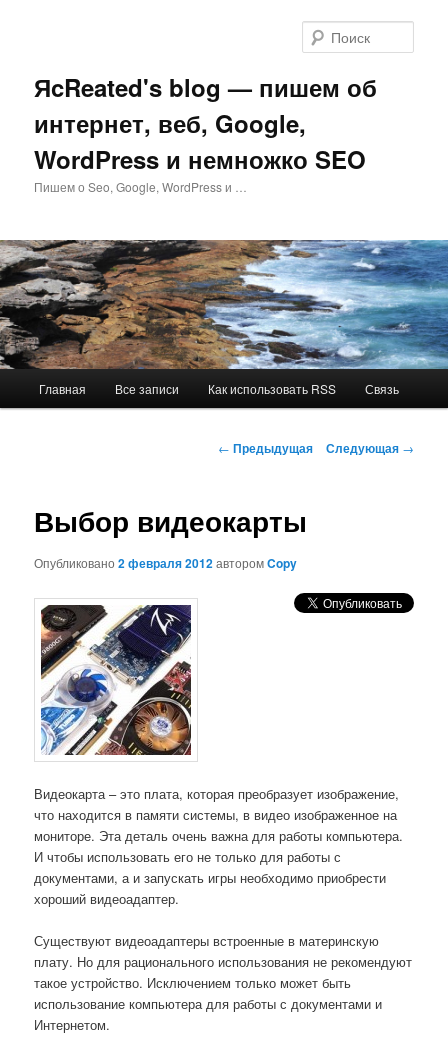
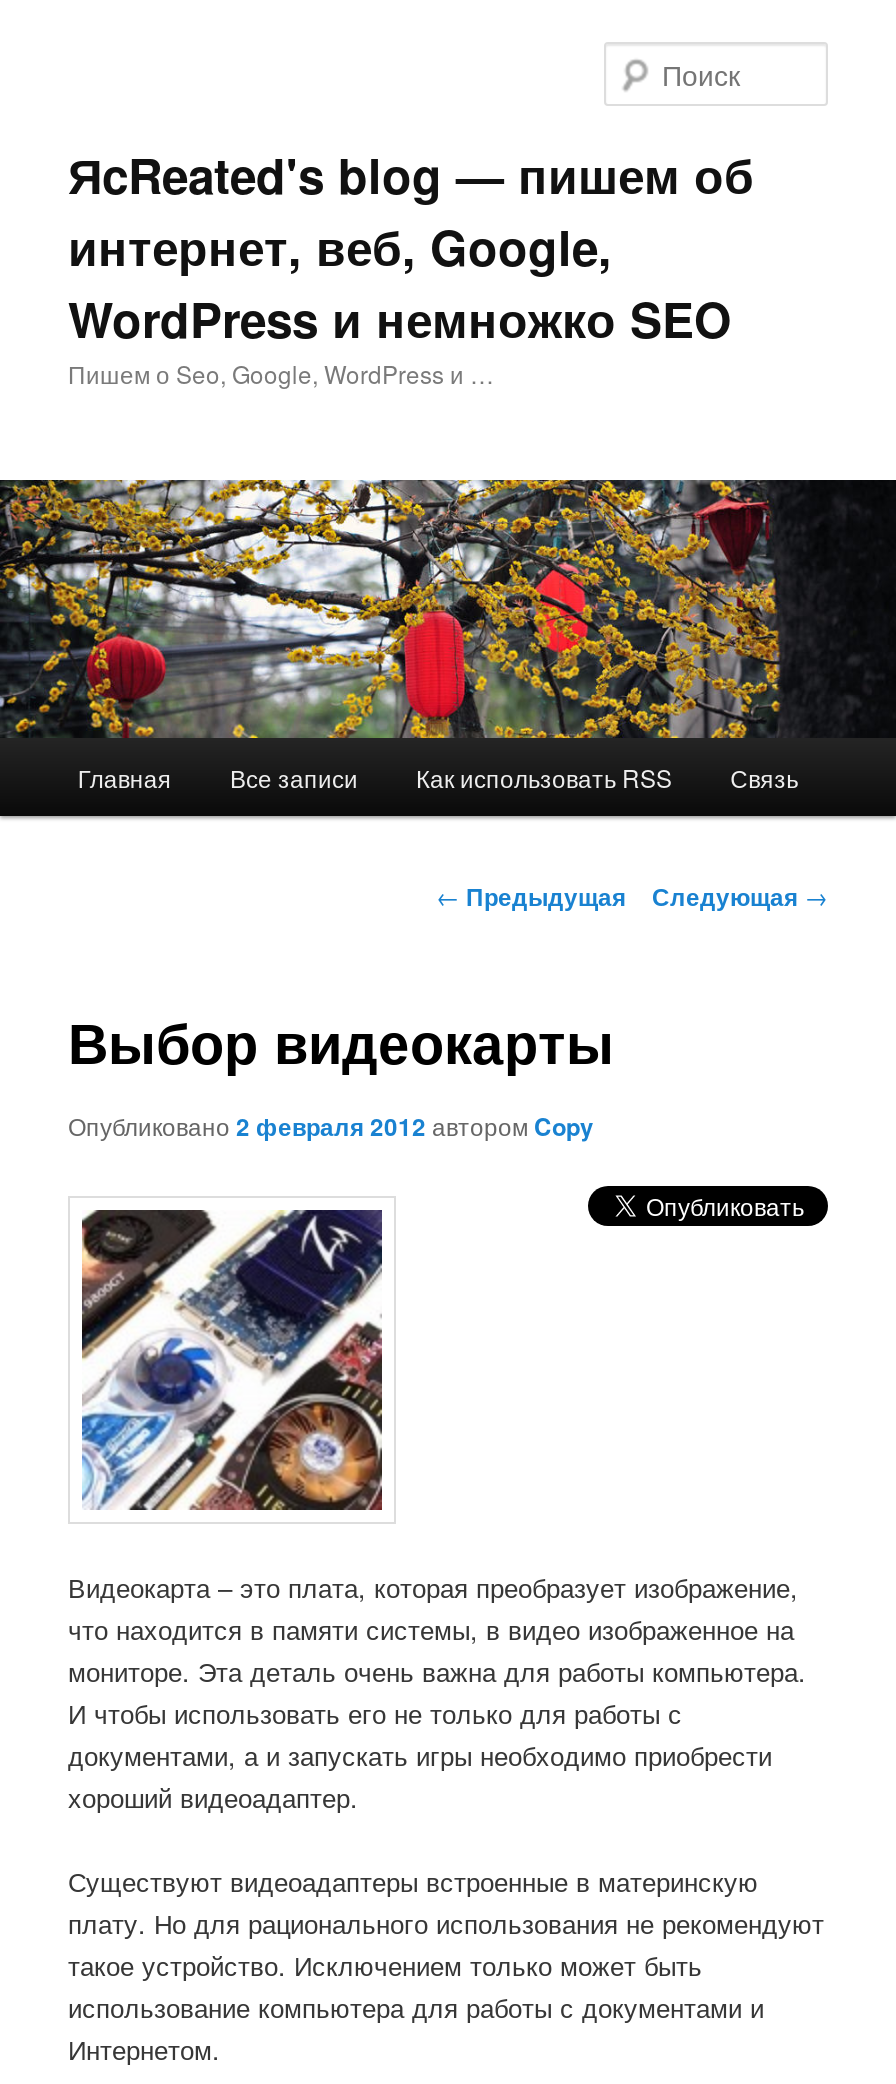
- [image]
+ [image]
